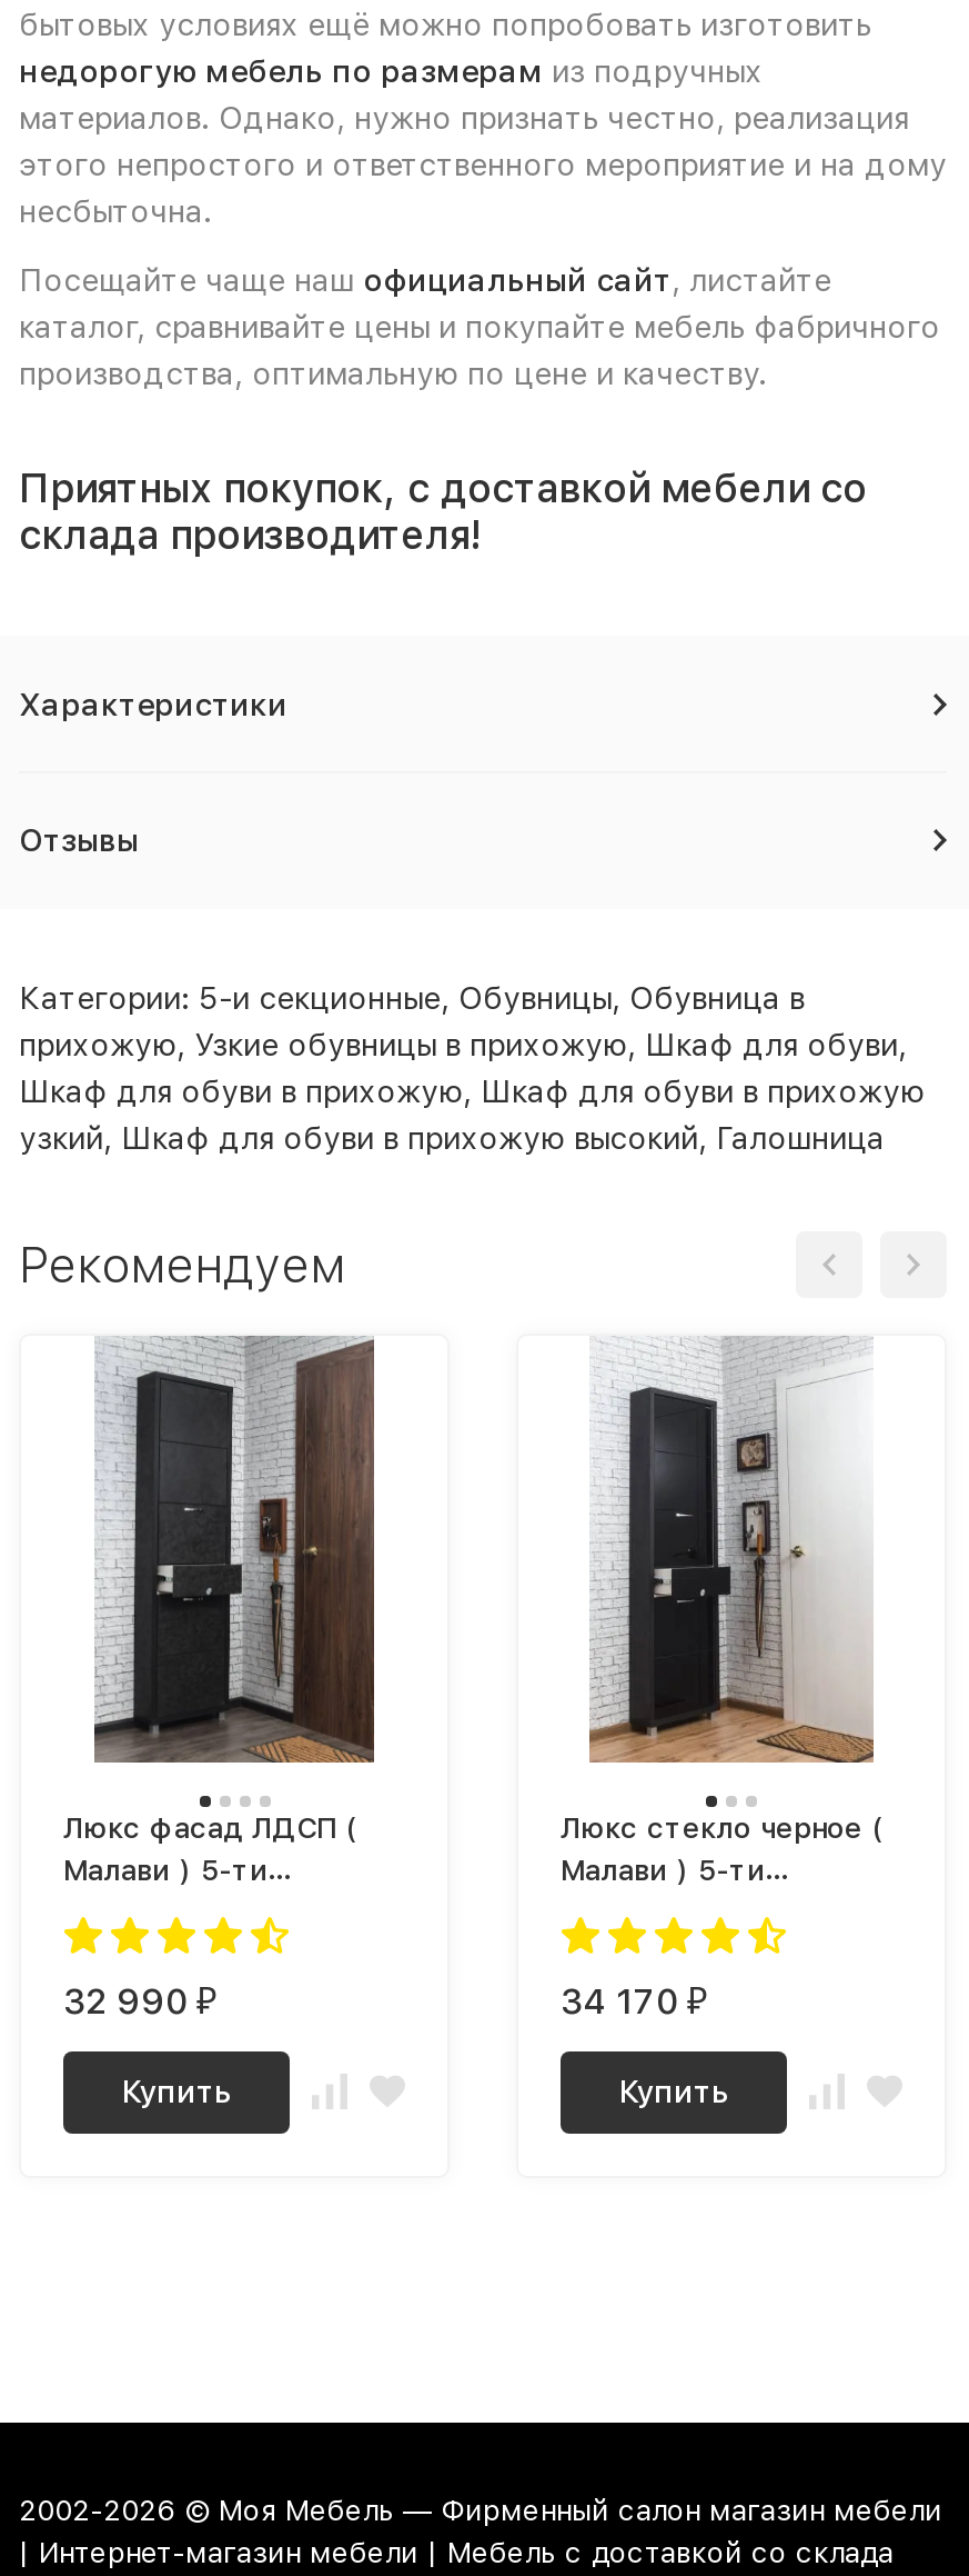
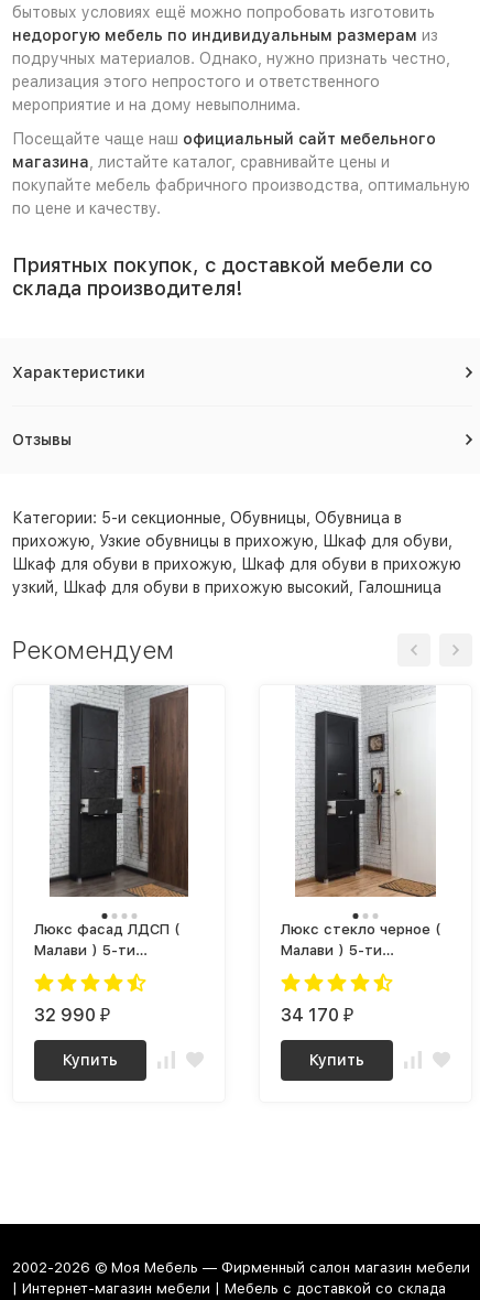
- недорогую мебель по размерам из подручных
- материалов. Однако, нужно признать честно, реализация
- этого непростого и ответственного мероприятие и на дому
- несбыточна.
+ недорогую мебель по индивидуальным размерам из
+ подручных материалов. Однако, нужно признать честно,
+ реализация этого непростого и ответственного
+ мероприятие и на дому невыполнима.

- Посещайте чаще наш официальный сайт, листайте
- каталог, сравнивайте цены и покупайте мебель фабричного
- производства, оптимальную по цене и качеству.
+ Посещайте чаще наш официальный сайт мебельного
+ магазина, листайте каталог, сравнивайте цены и
+ покупайте мебель фабричного производства, оптимальную
+ по цене и качеству.
